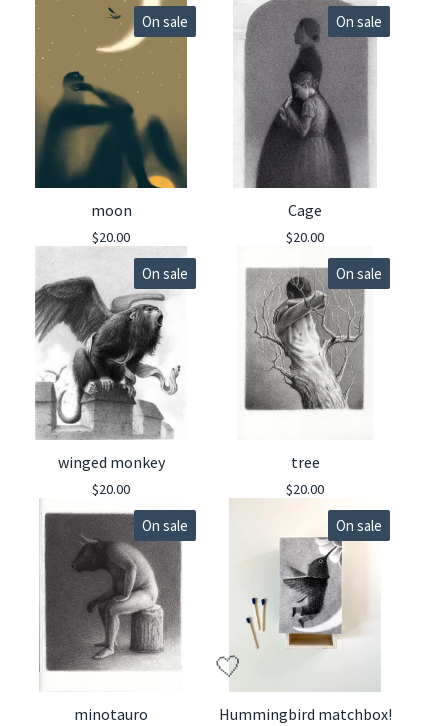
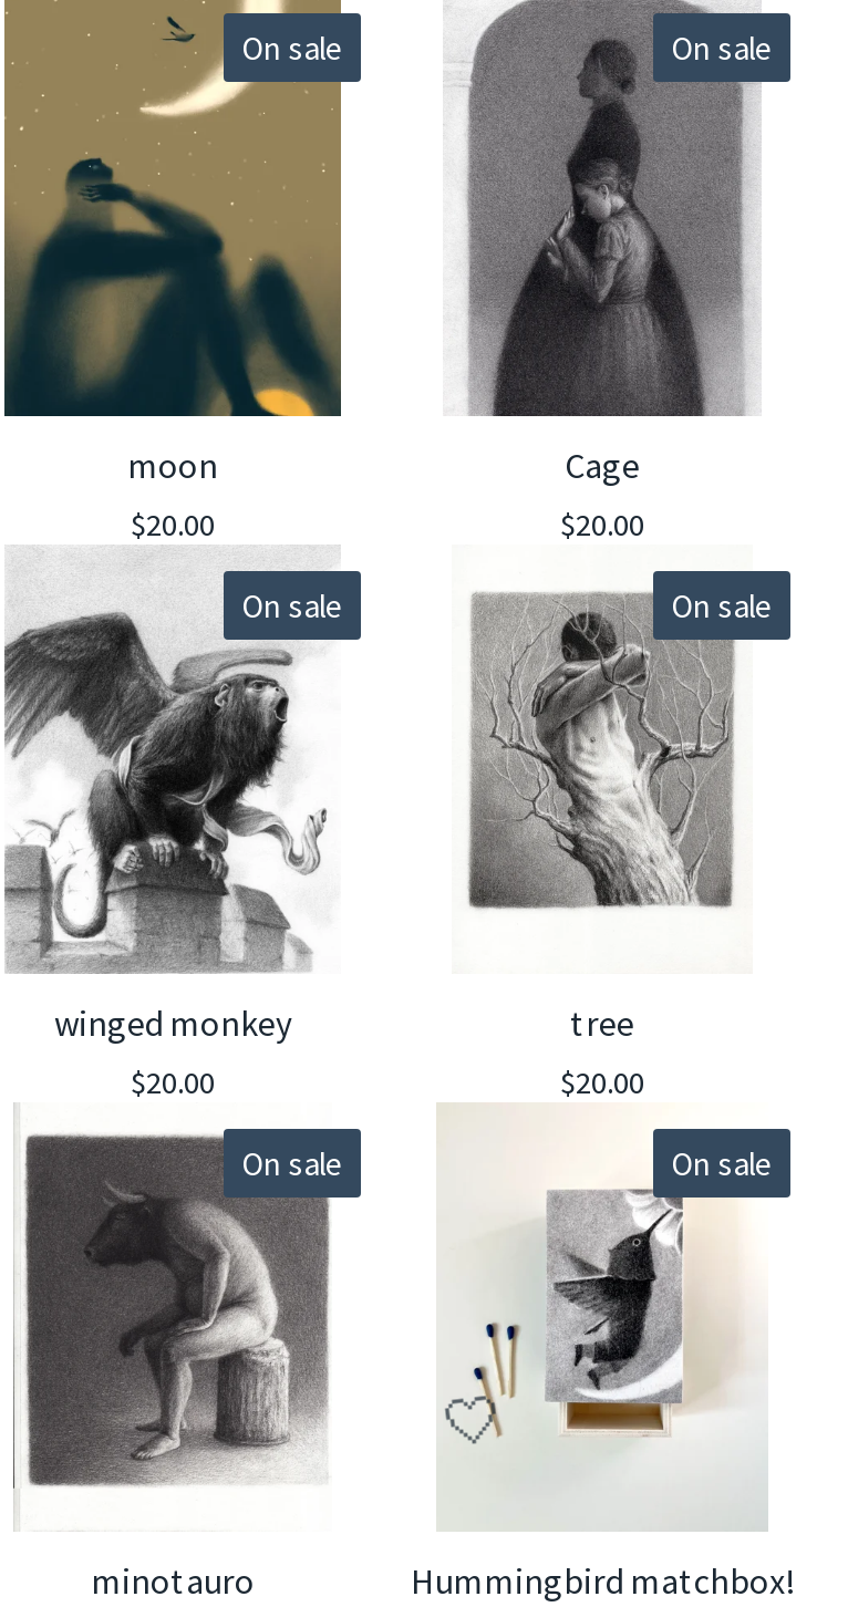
- [image]
+ [image]
